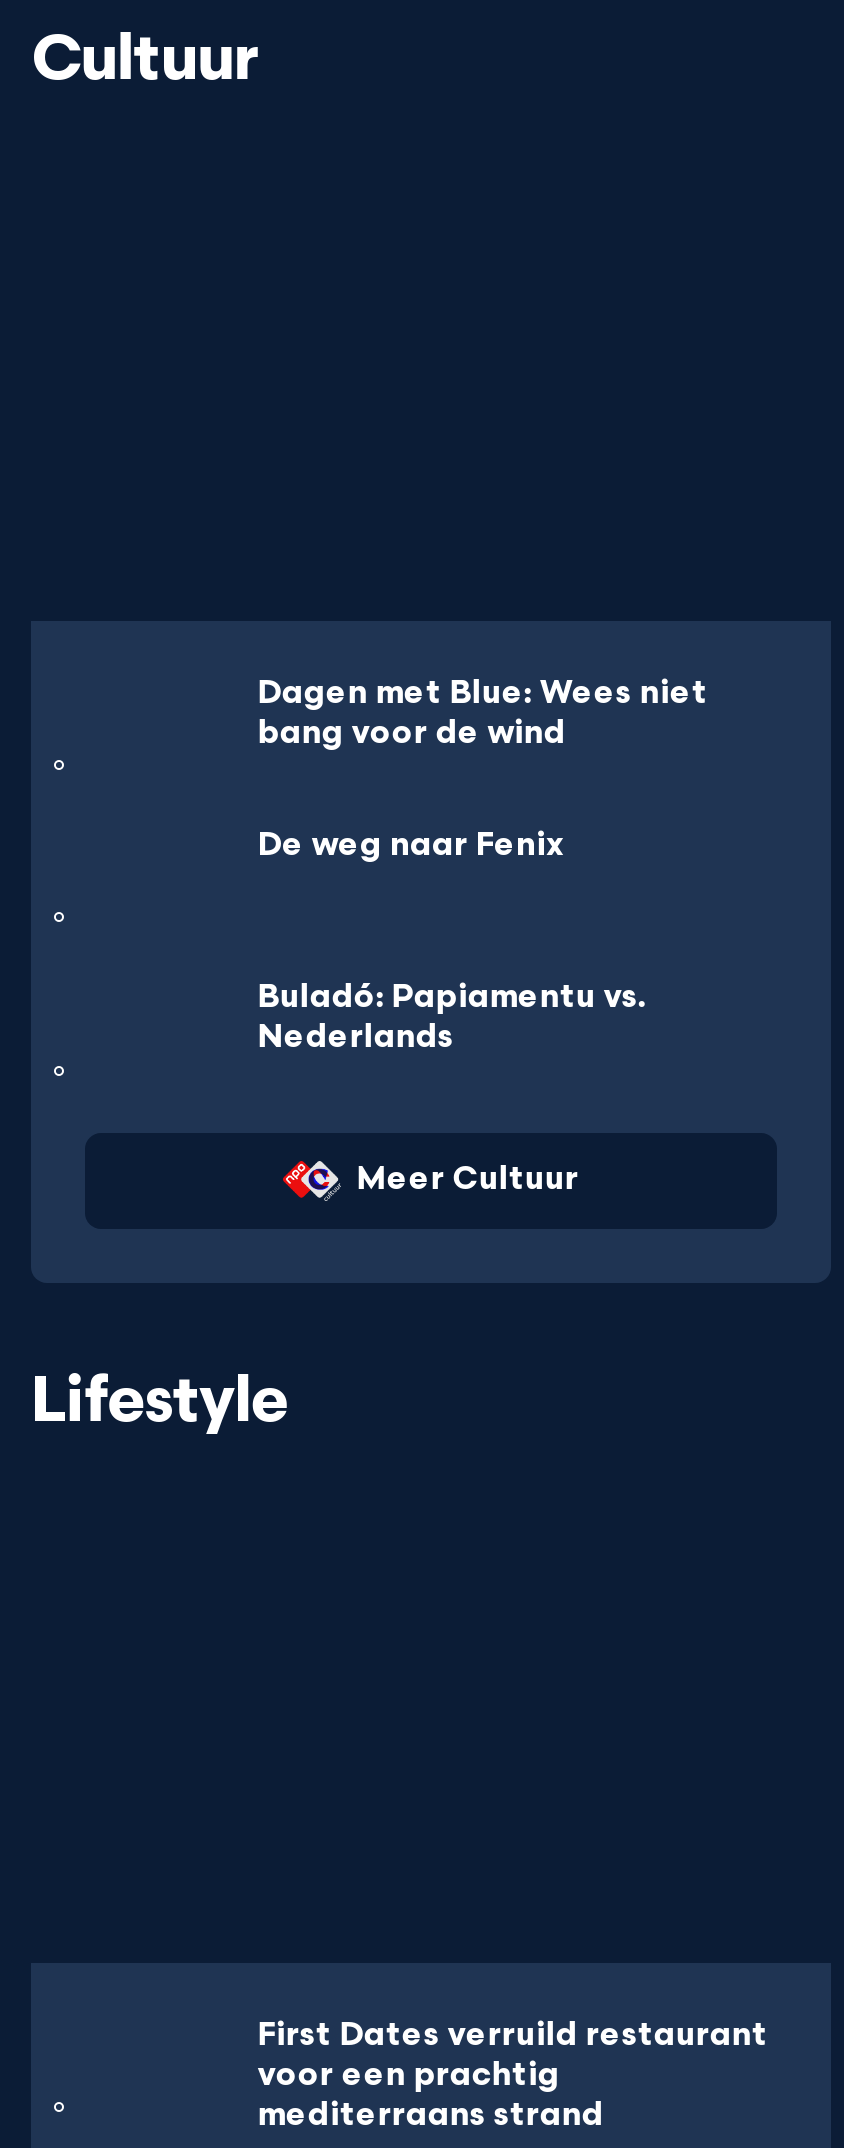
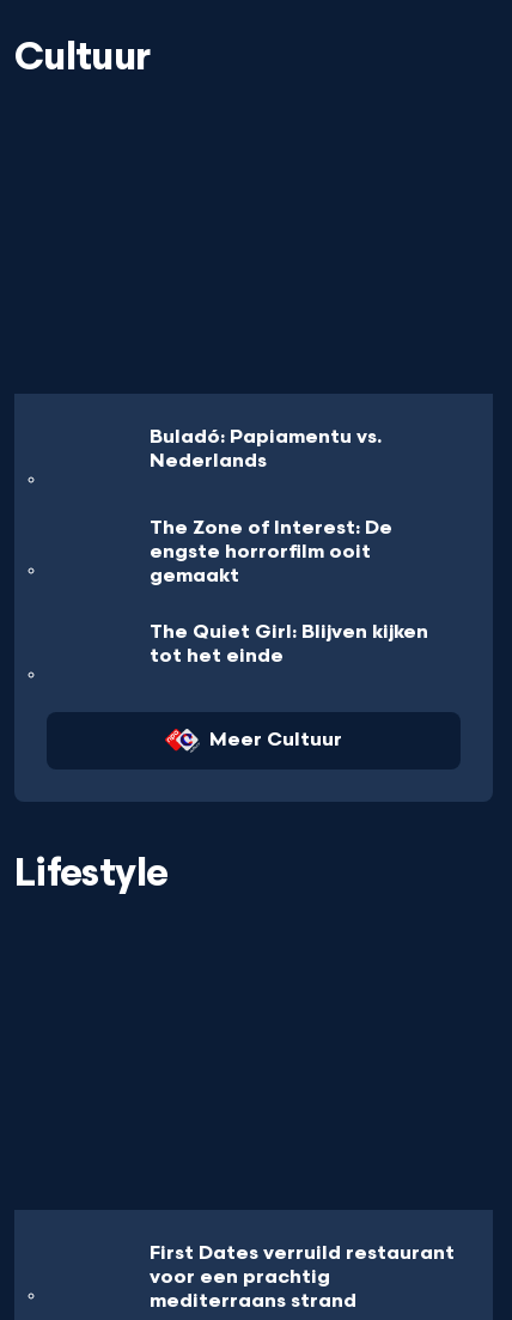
- Dagen met Blue: Wees niet
- bang voor de wind
- De weg naar Fenix

moved up: Buladó: Papiamentu vs. | Nederlands

+ The Zone of Interest: De
+ engste horrorfilm ooit
+ gemaakt
+ The Quiet Girl: Blijven kijken
+ tot het einde
